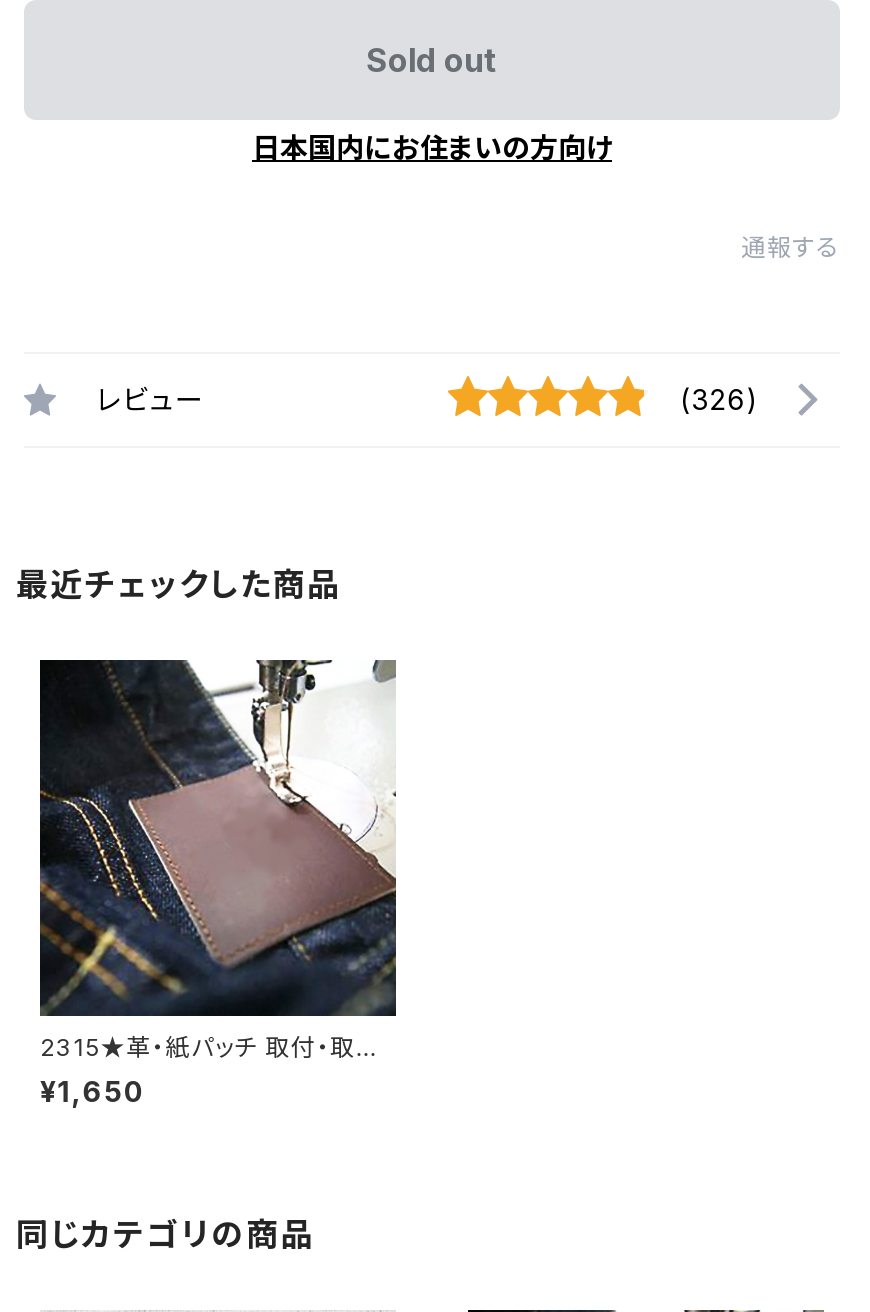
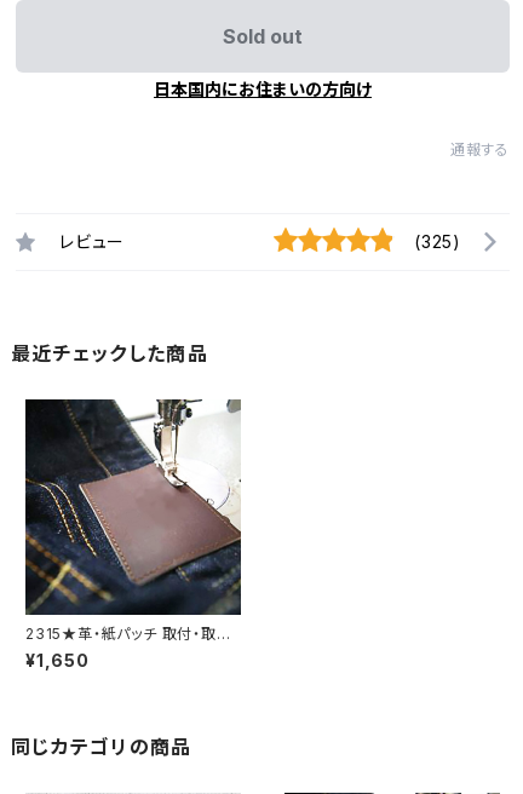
- (326)
+ (325)
